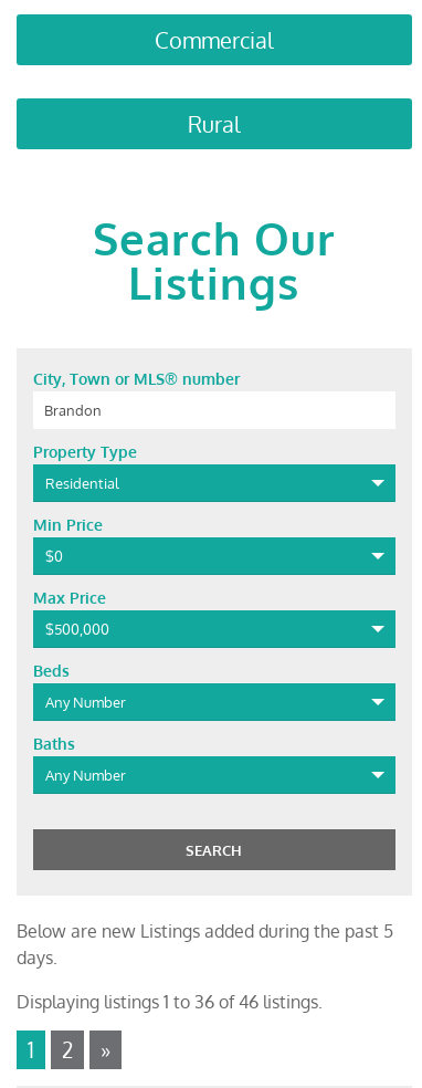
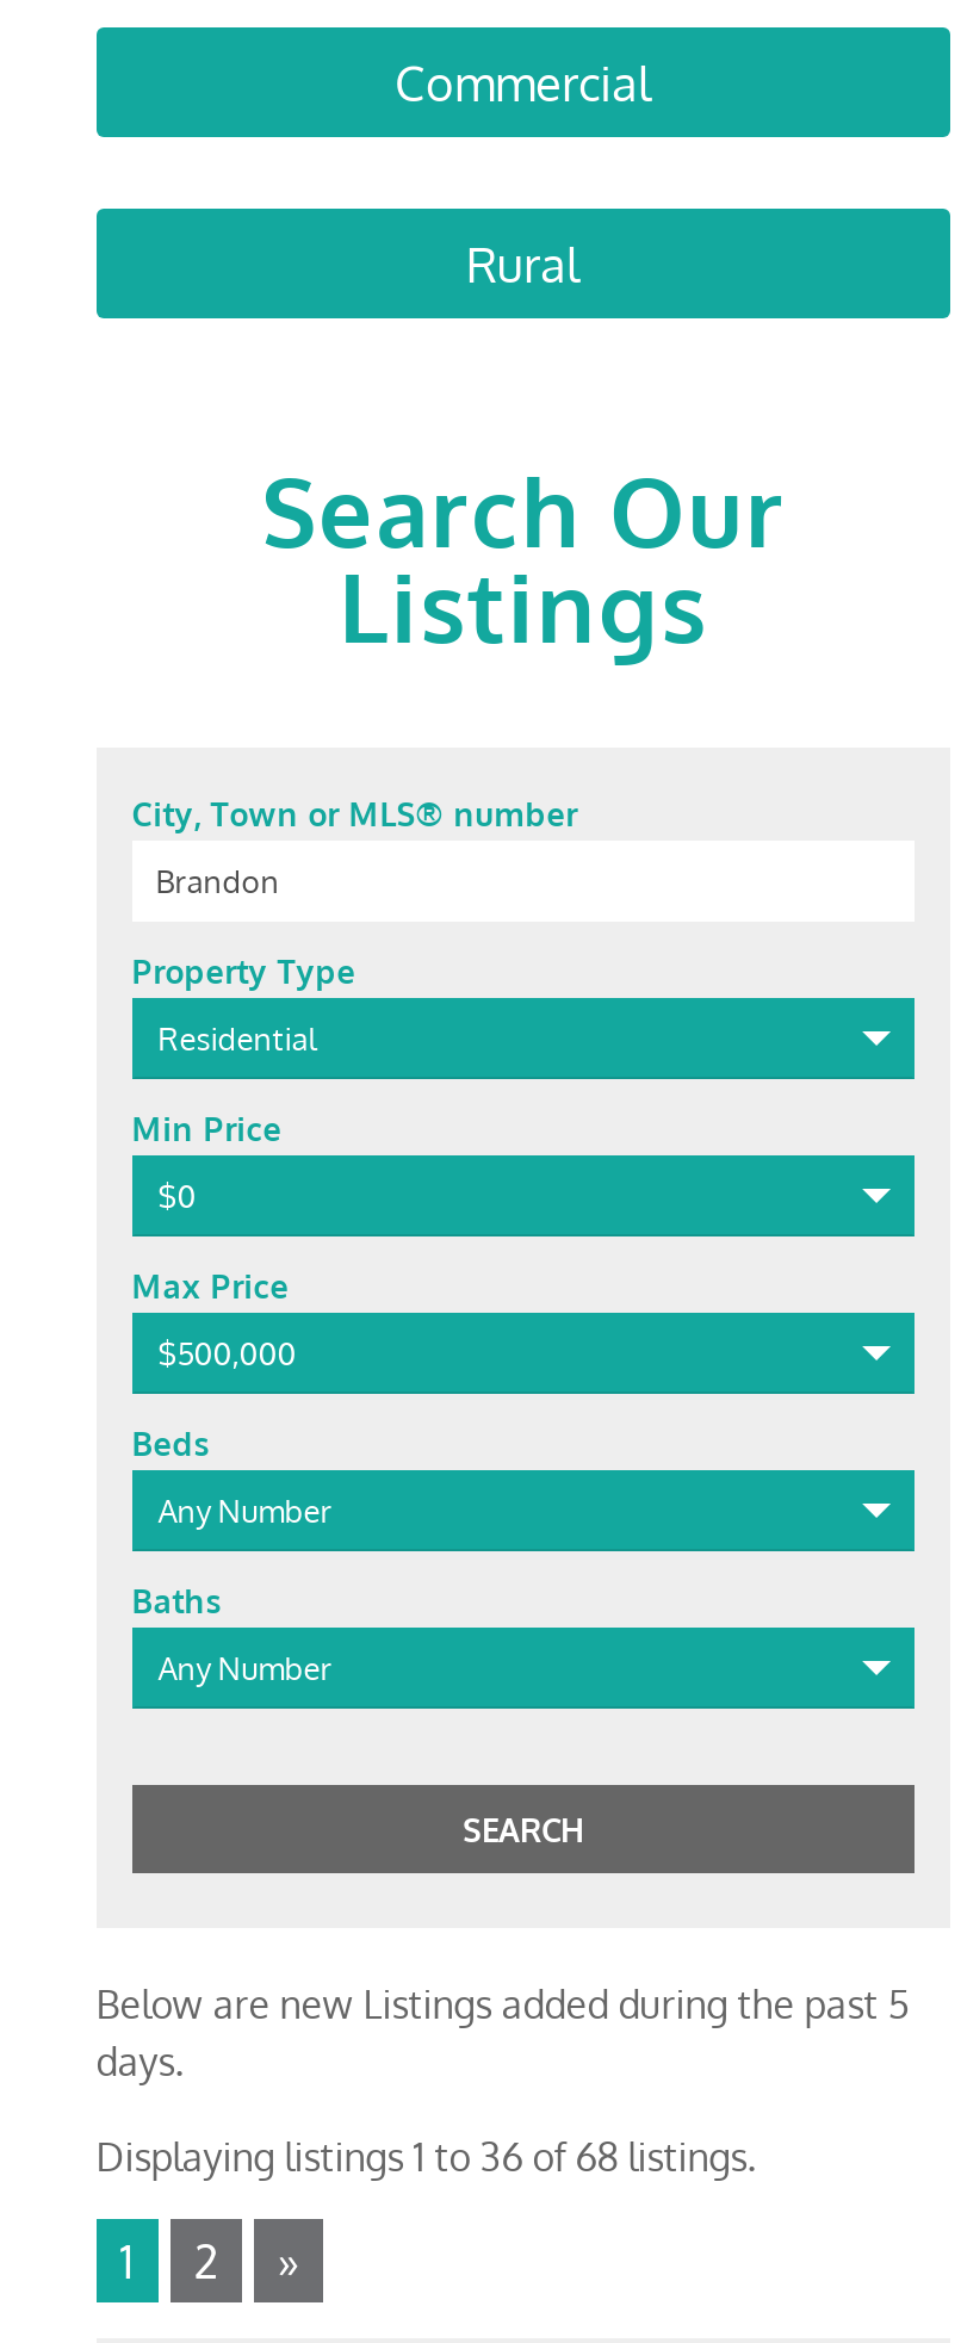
- Displaying listings 1 to 36 of 46 listings.
+ Displaying listings 1 to 36 of 68 listings.
